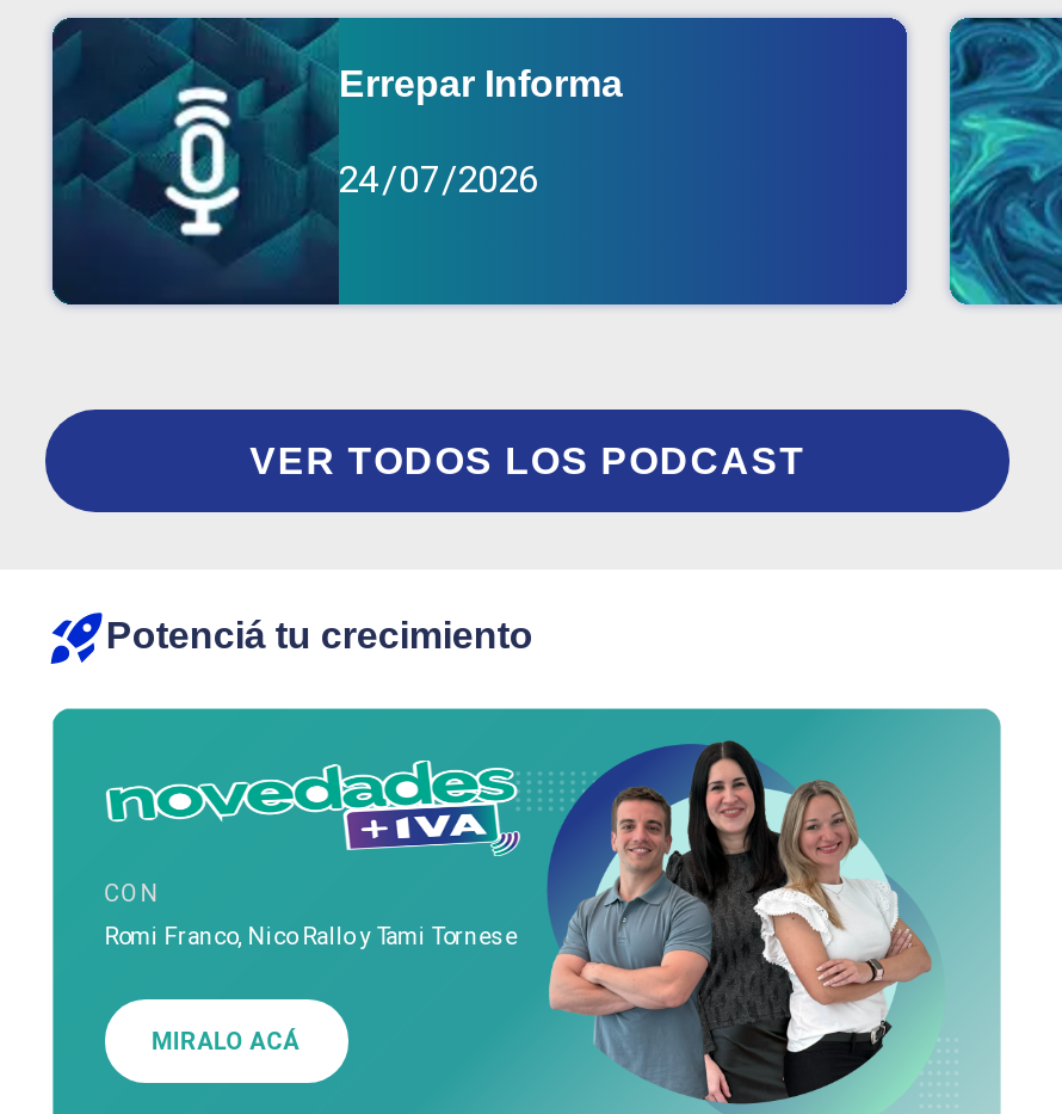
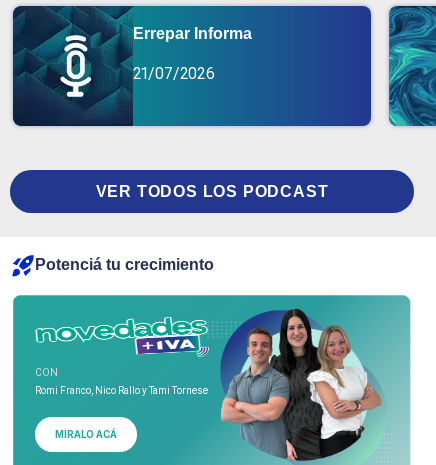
- 24/07/2026
+ 21/07/2026
